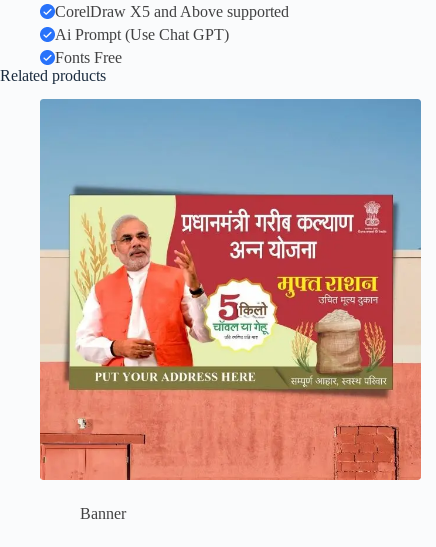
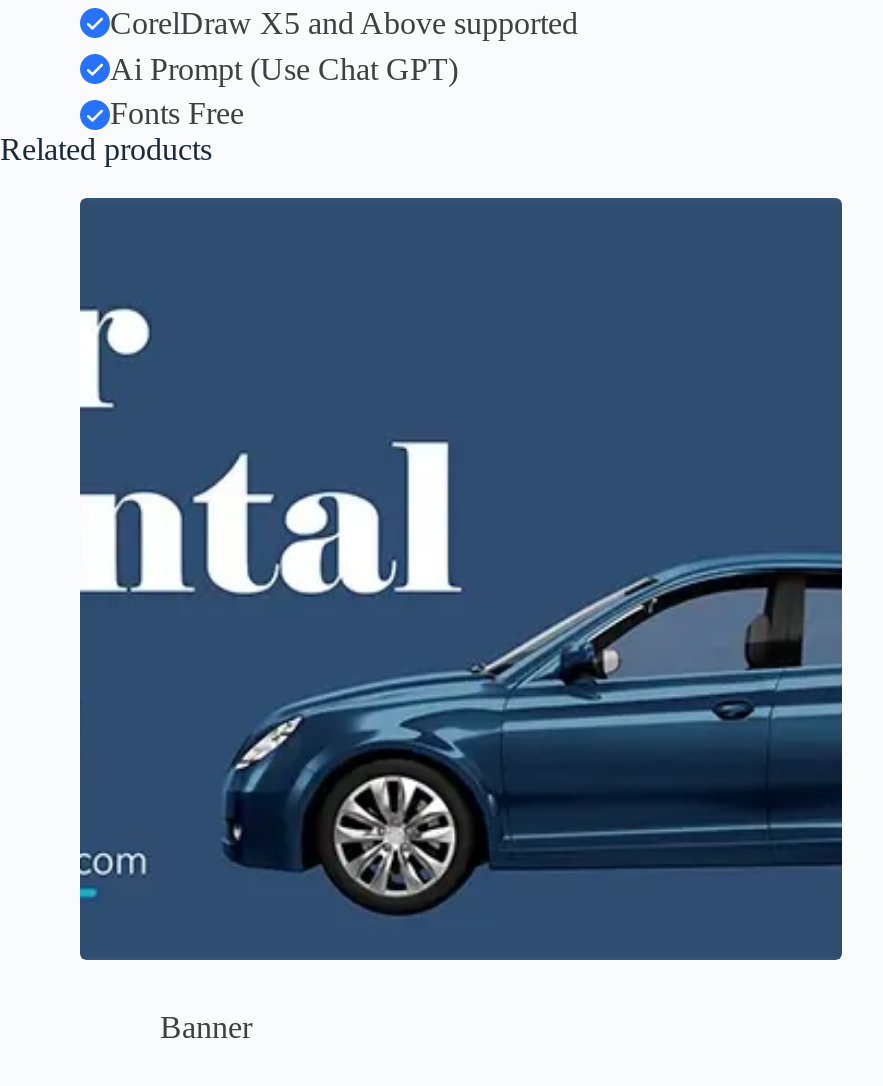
- [image]
+ [image]
